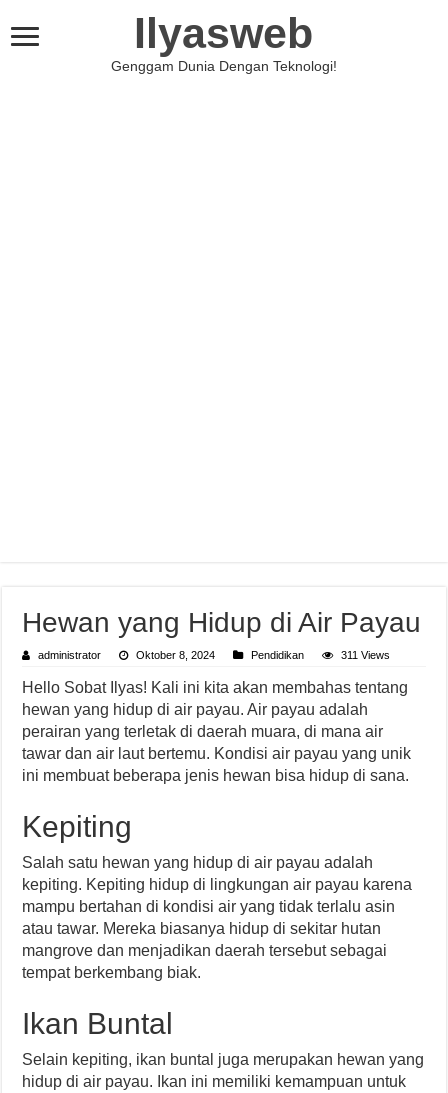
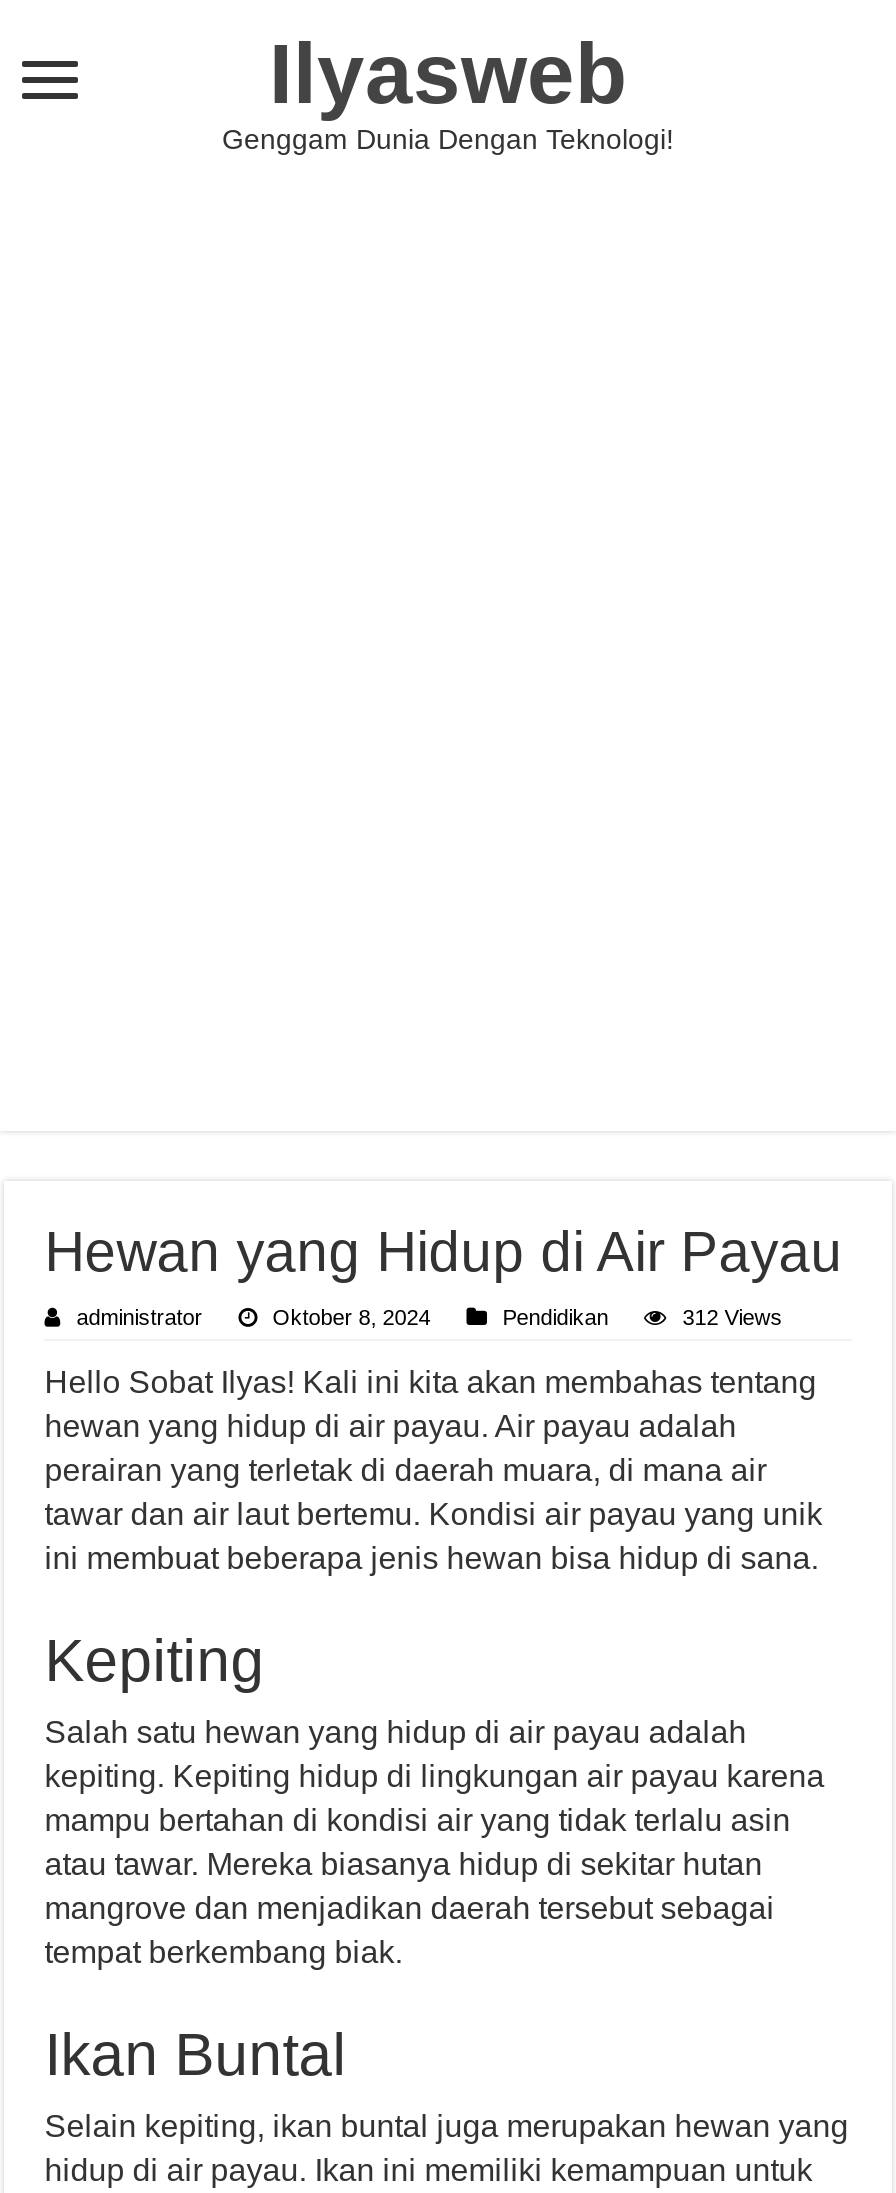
- 311 Views
+ 312 Views
